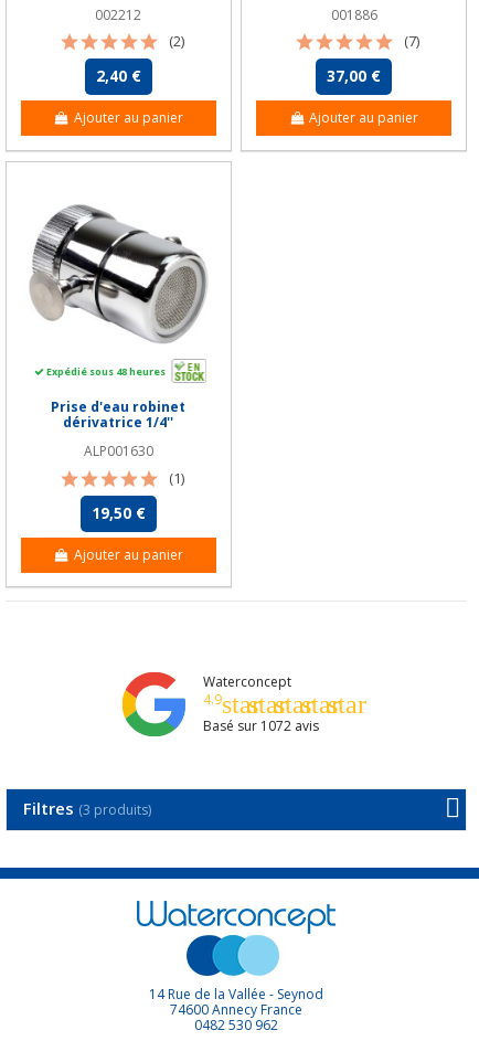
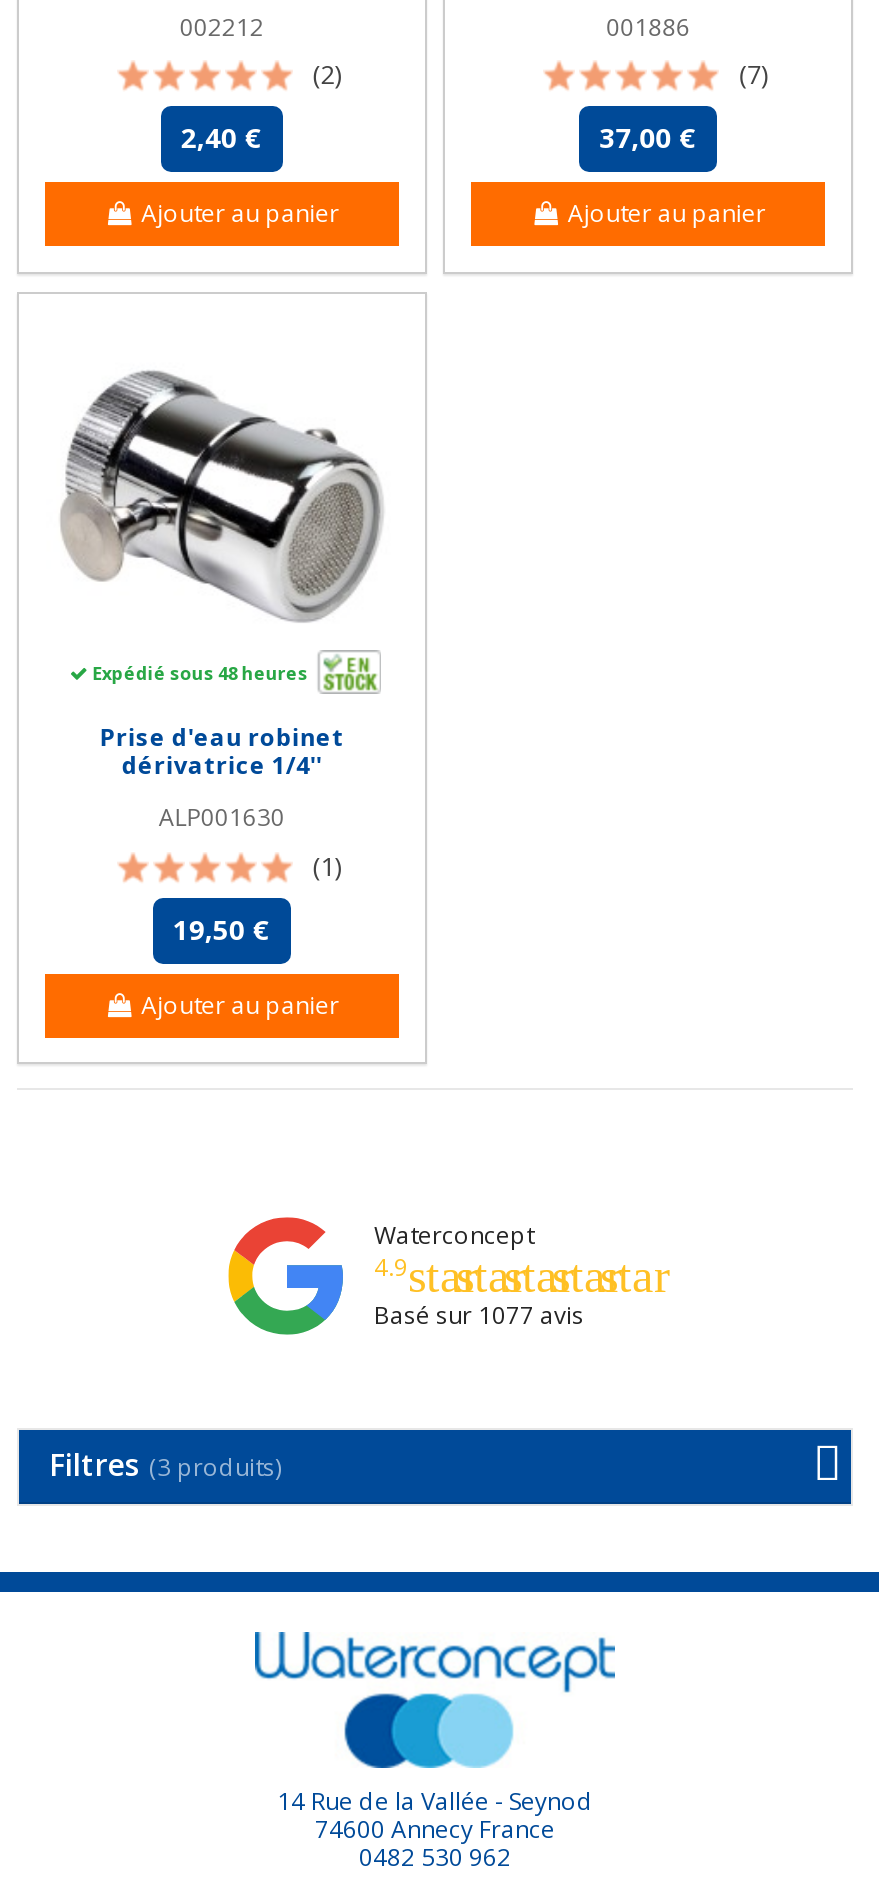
- Basé sur 1072 avis
+ Basé sur 1077 avis
